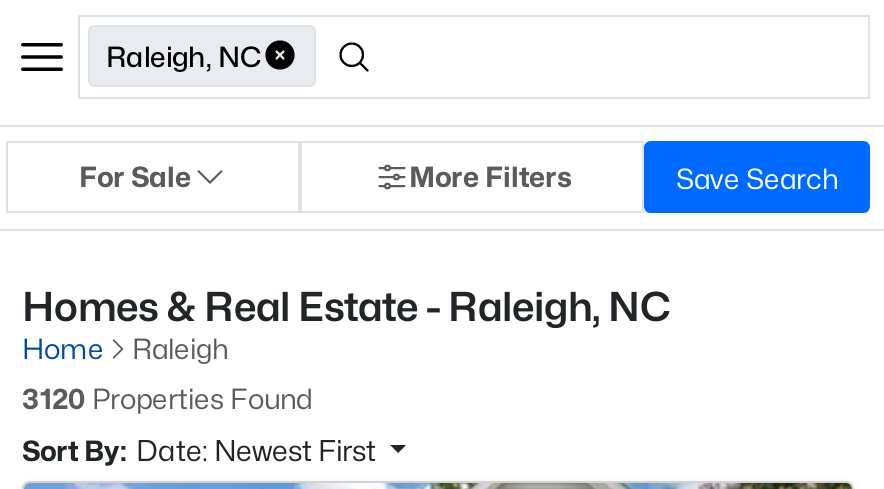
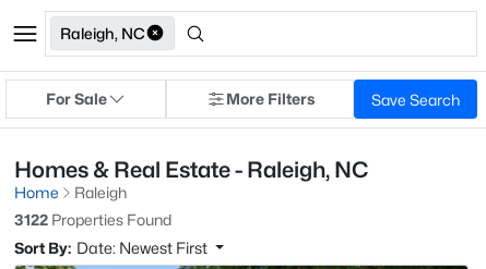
- 3120 Properties Found
+ 3122 Properties Found
